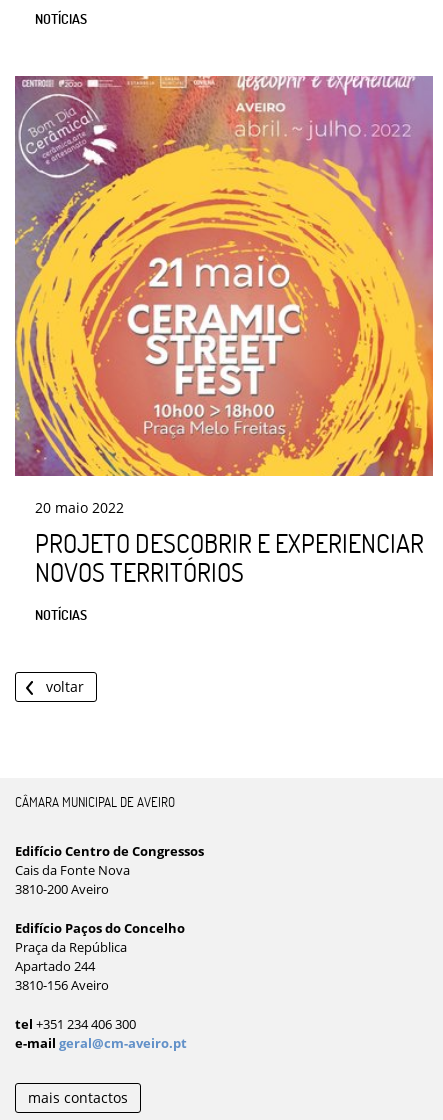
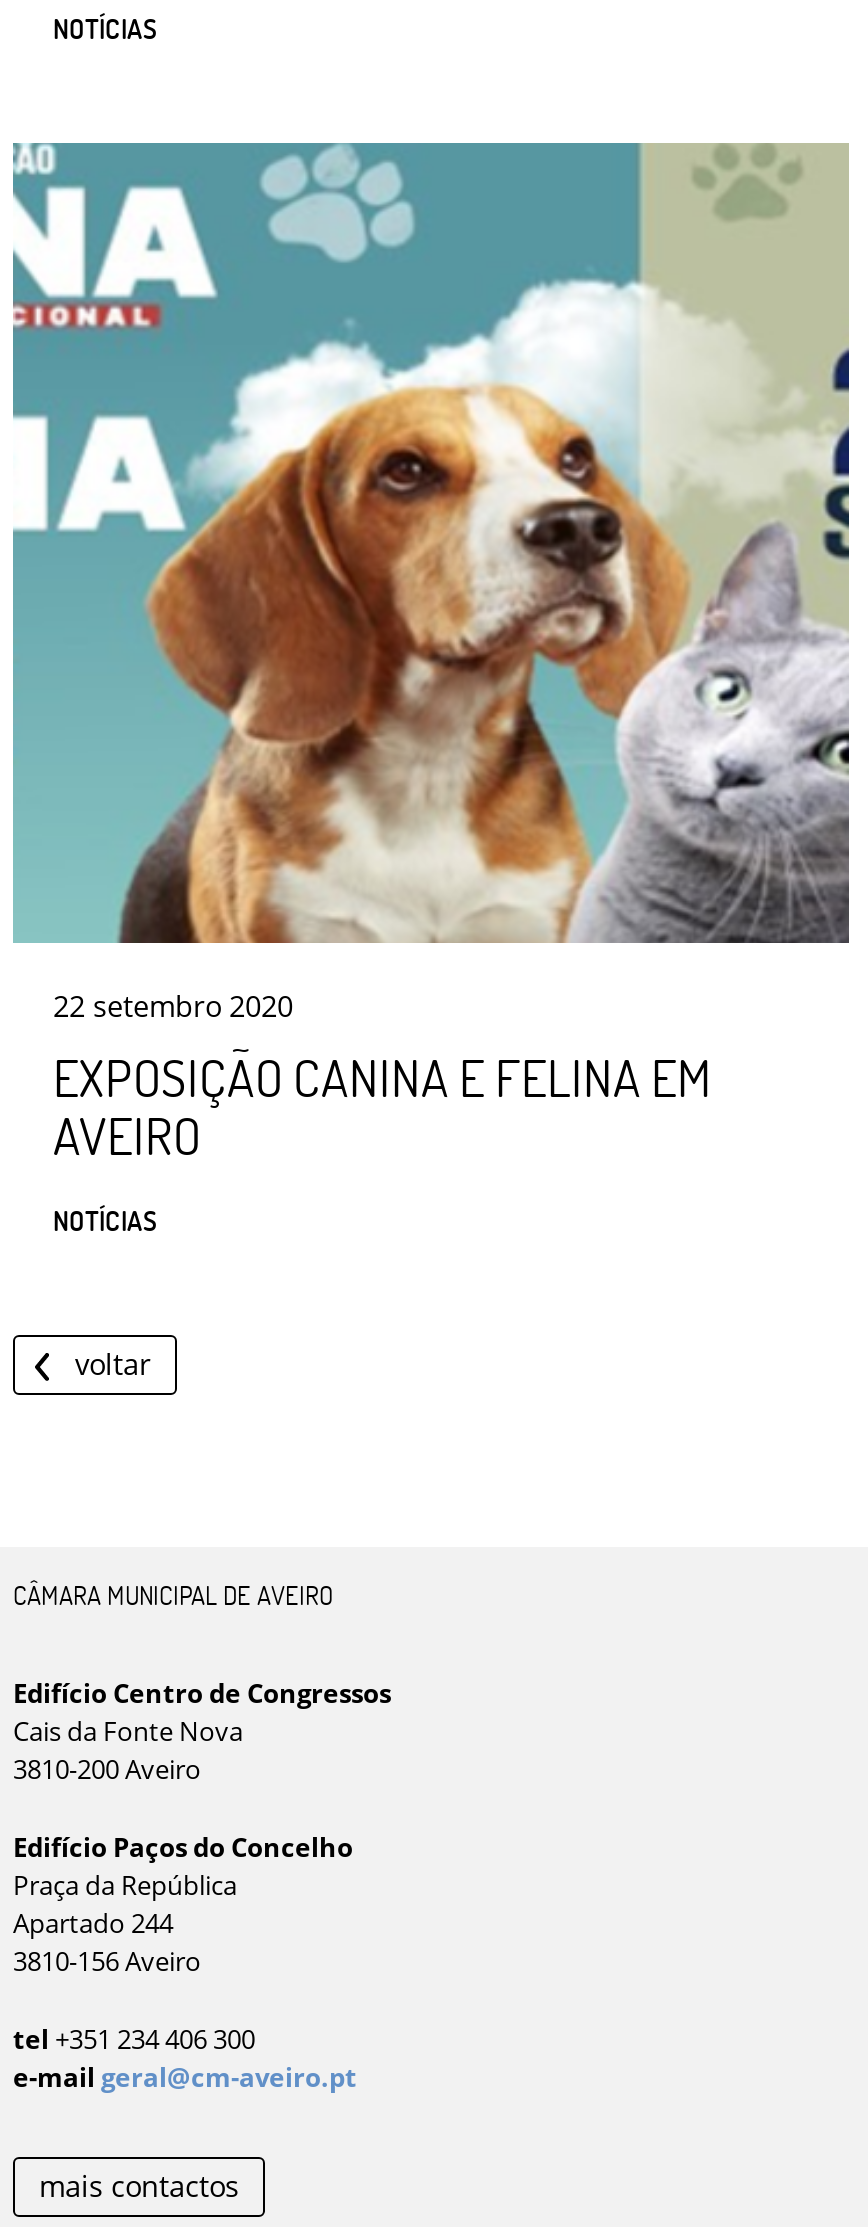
- [image]
- 20 maio 2022
- PROJETO DESCOBRIR E EXPERIENCIAR
- NOVOS TERRITÓRIOS
+ [image]
+ 22 setembro 2020
+ EXPOSIÇÃO CANINA E FELINA EM
+ AVEIRO
